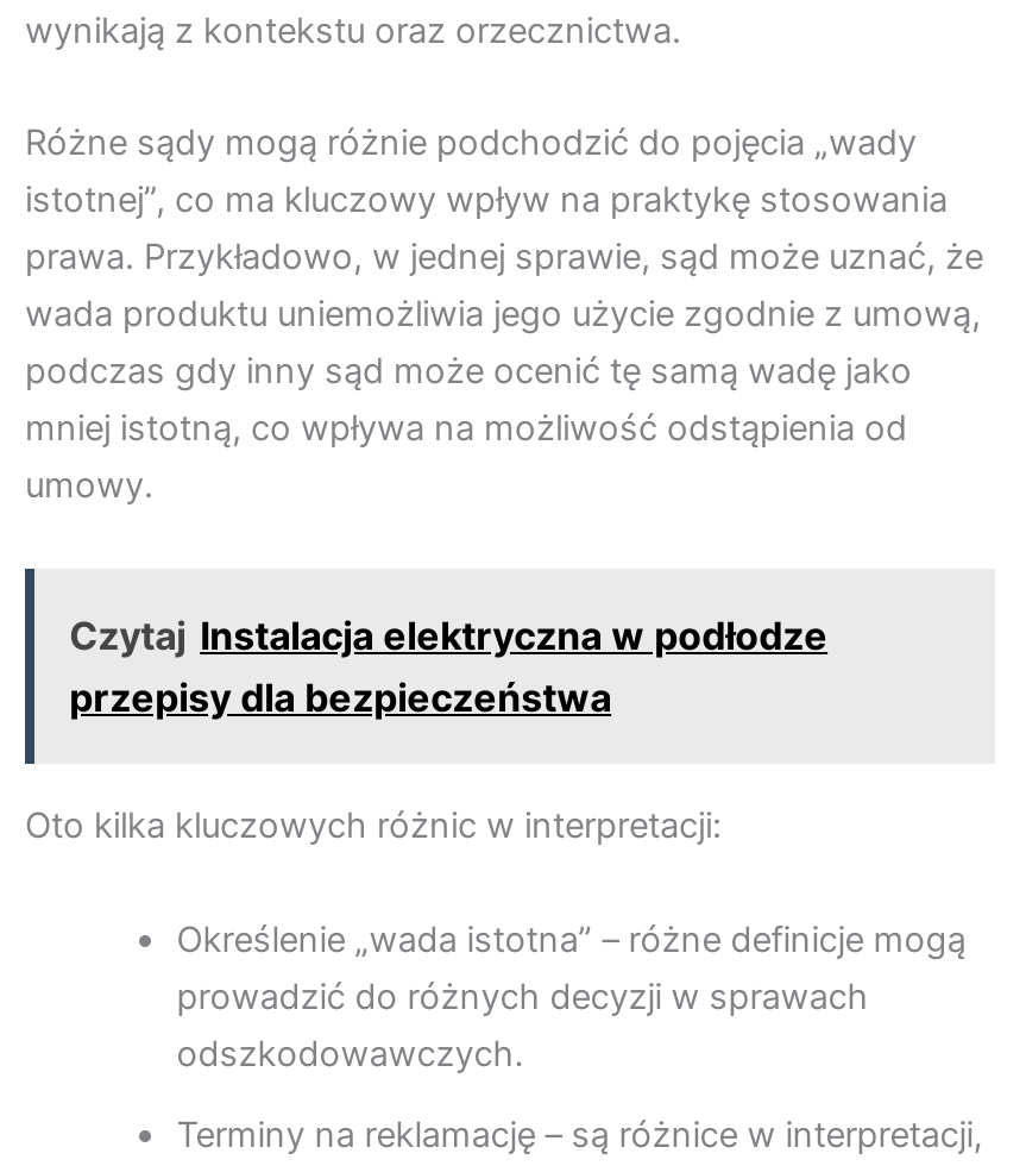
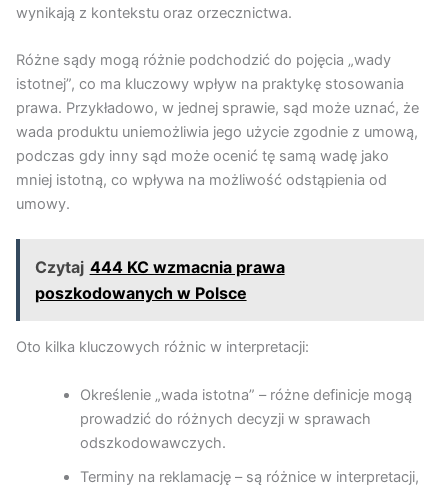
- Czytaj Instalacja elektryczna w podłodze
- przepisy dla bezpieczeństwa
+ Czytaj 444 KC wzmacnia prawa
+ poszkodowanych w Polsce
